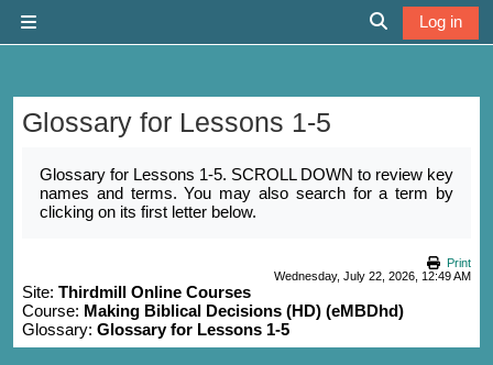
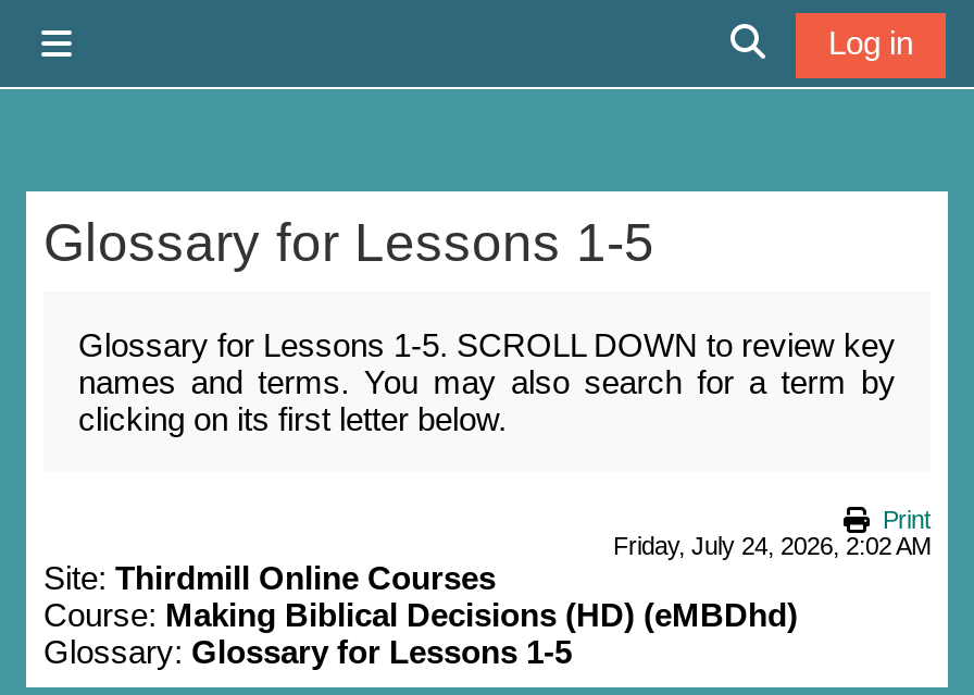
- Wednesday, July 22, 2026, 12:49 AM
+ Friday, July 24, 2026, 2:02 AM
